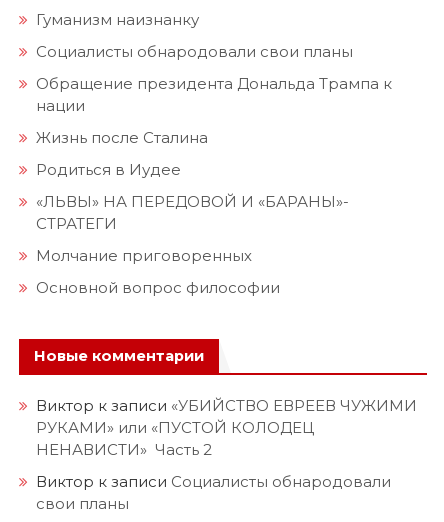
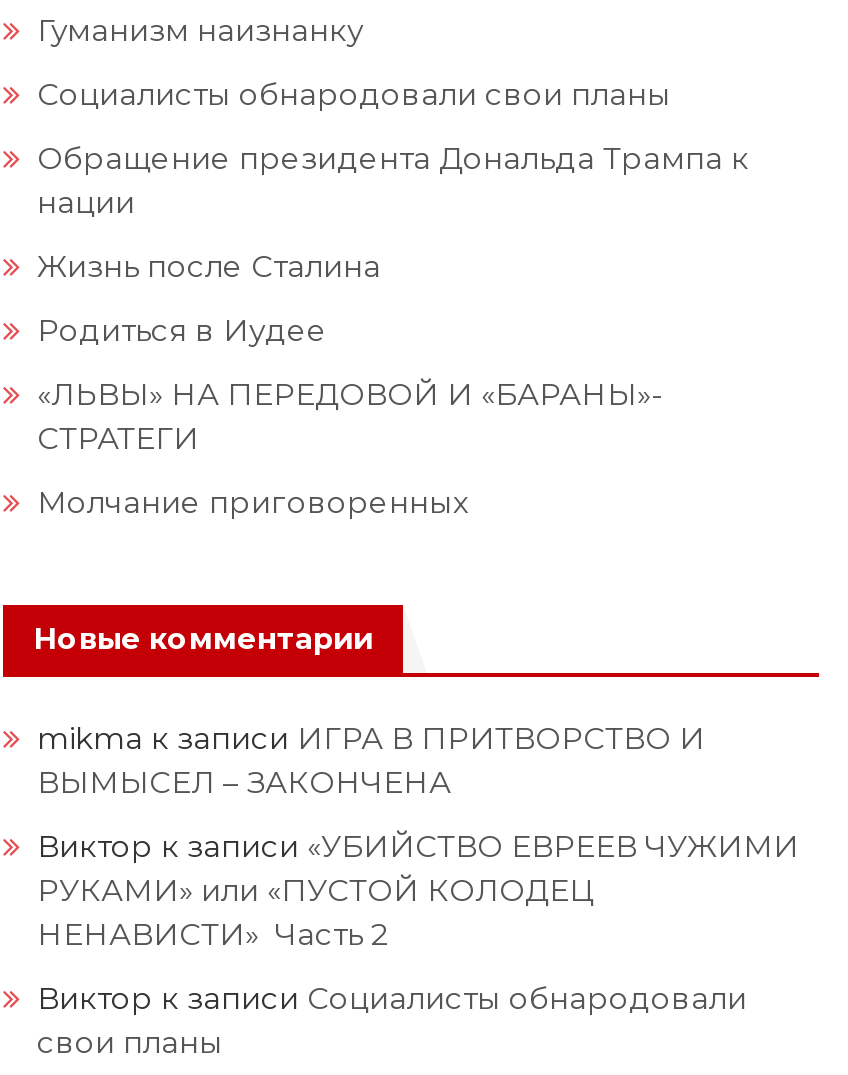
- Основной вопрос философии

moved up: Новые комментарии

+ mikma к записи ИГРА В ПРИТВОРСТВО И
+ ВЫМЫСЕЛ – ЗАКОНЧЕНА
